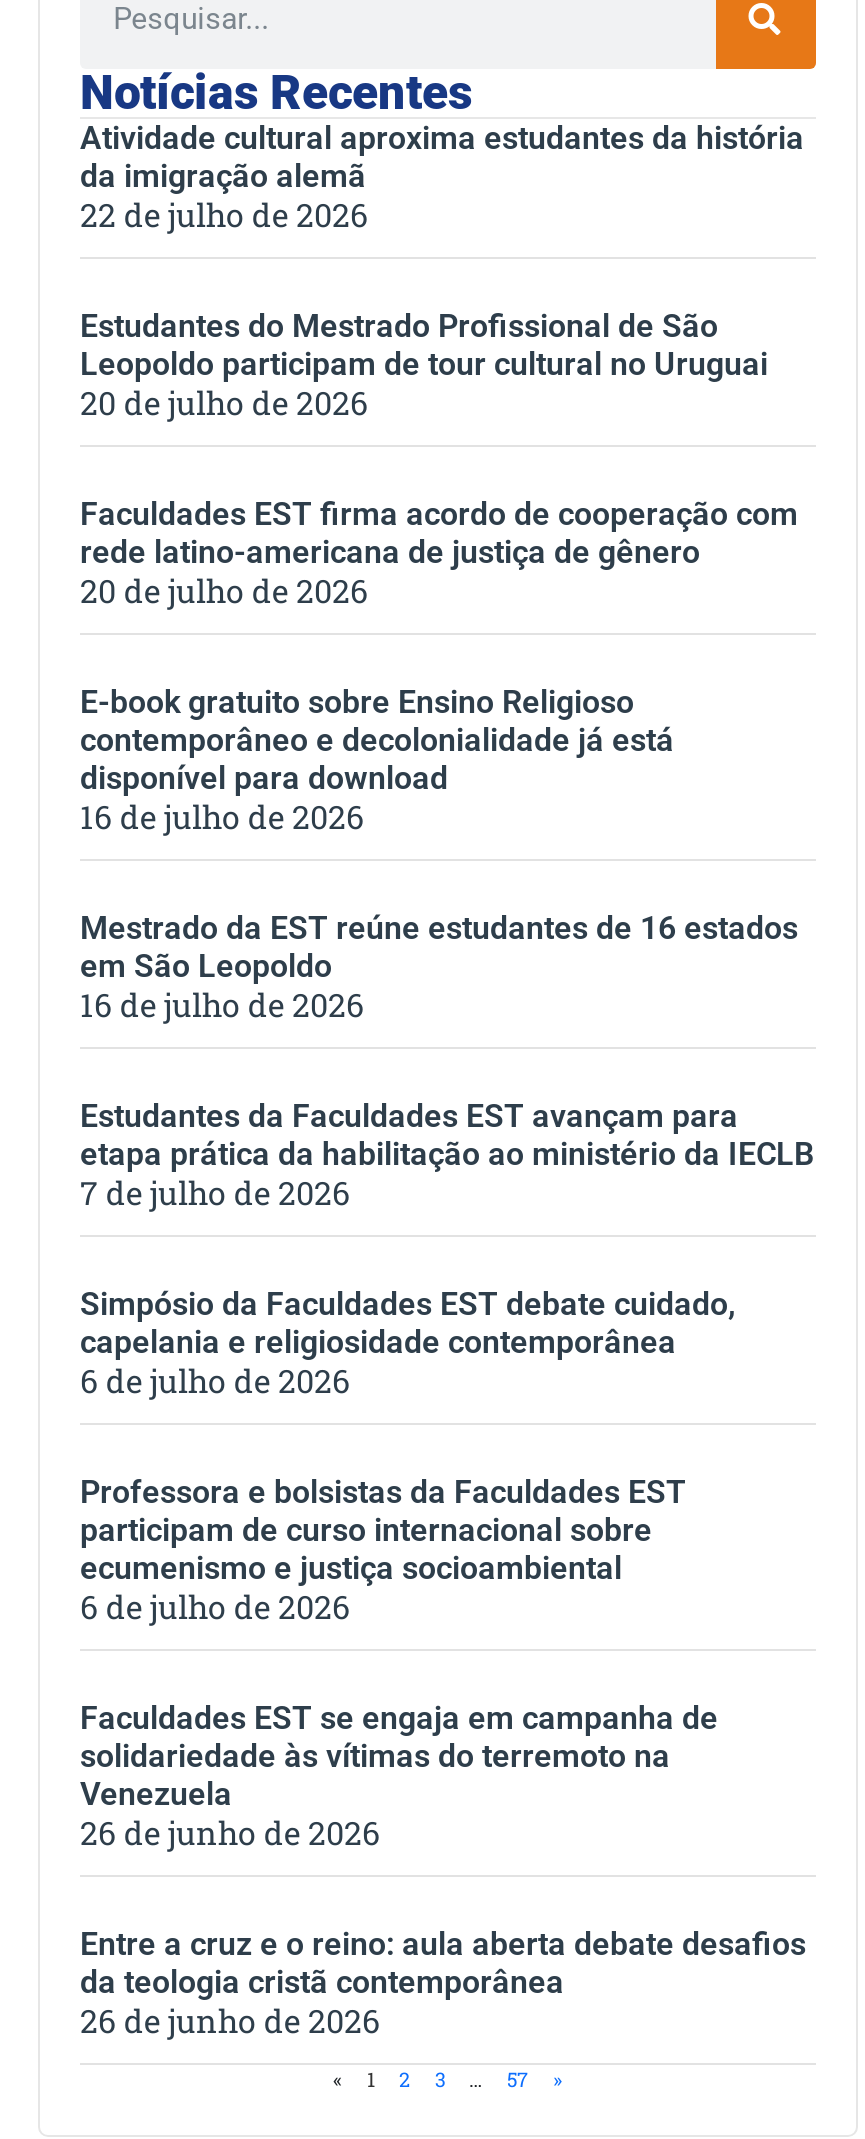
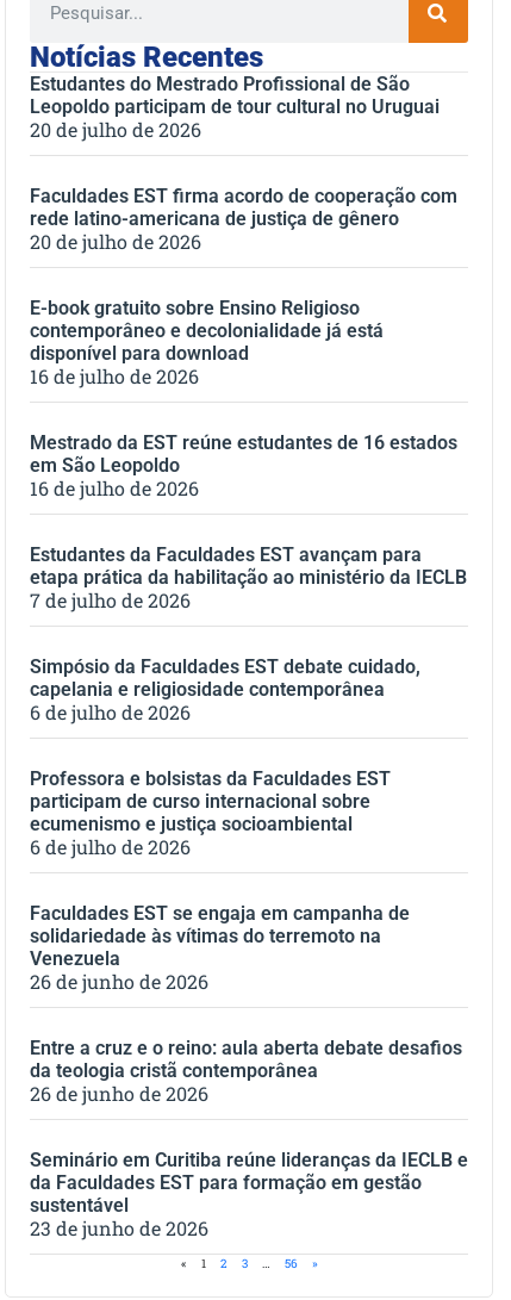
- Atividade cultural aproxima estudantes da história
- da imigração alemã
- 22 de julho de 2026

moved up: Estudantes do Mestrado Profissional de São | Leopoldo participam de tour cultural no Uruguai | 20 de julho de 2026 | ... | da teologia cristã contemporânea | 26 de junho de 2026

+ Seminário em Curitiba reúne lideranças da IECLB e
+ da Faculdades EST para formação em gestão
+ sustentável
+ 23 de junho de 2026

- 57
+ 56
